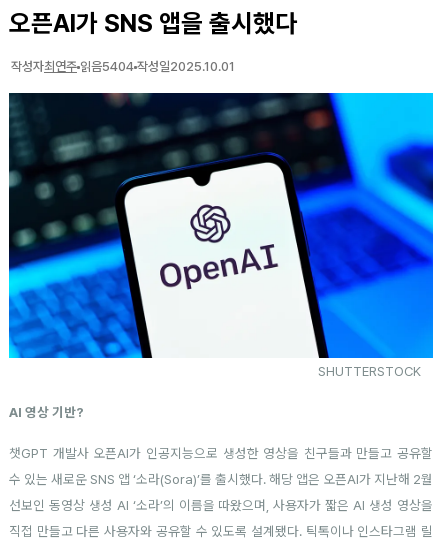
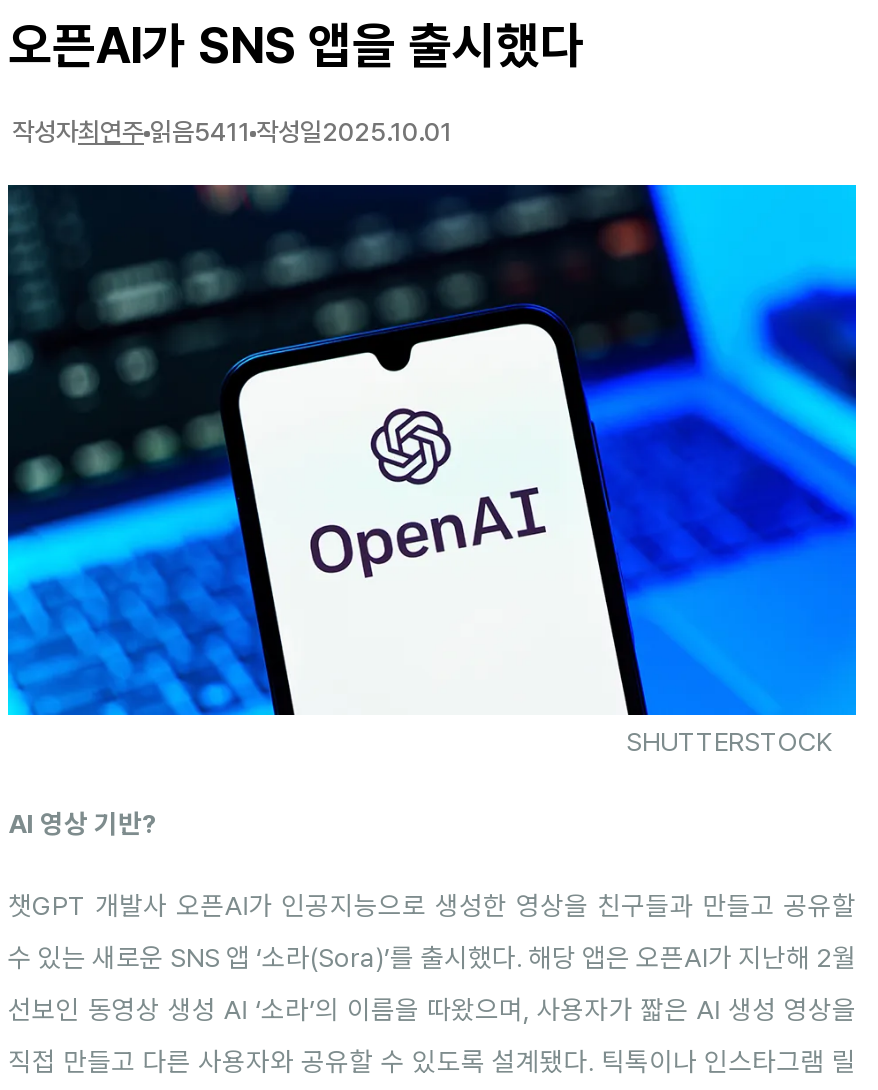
- 작성자최연주 읽음5404 작성일2025.10.01
+ 작성자최연주 읽음5411 작성일2025.10.01
